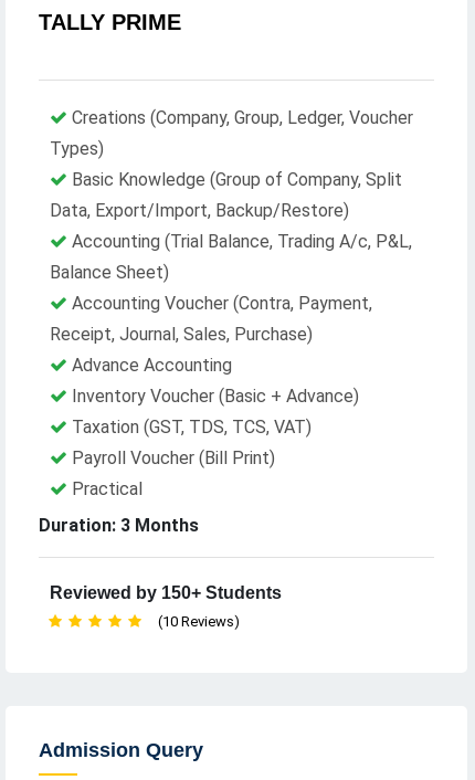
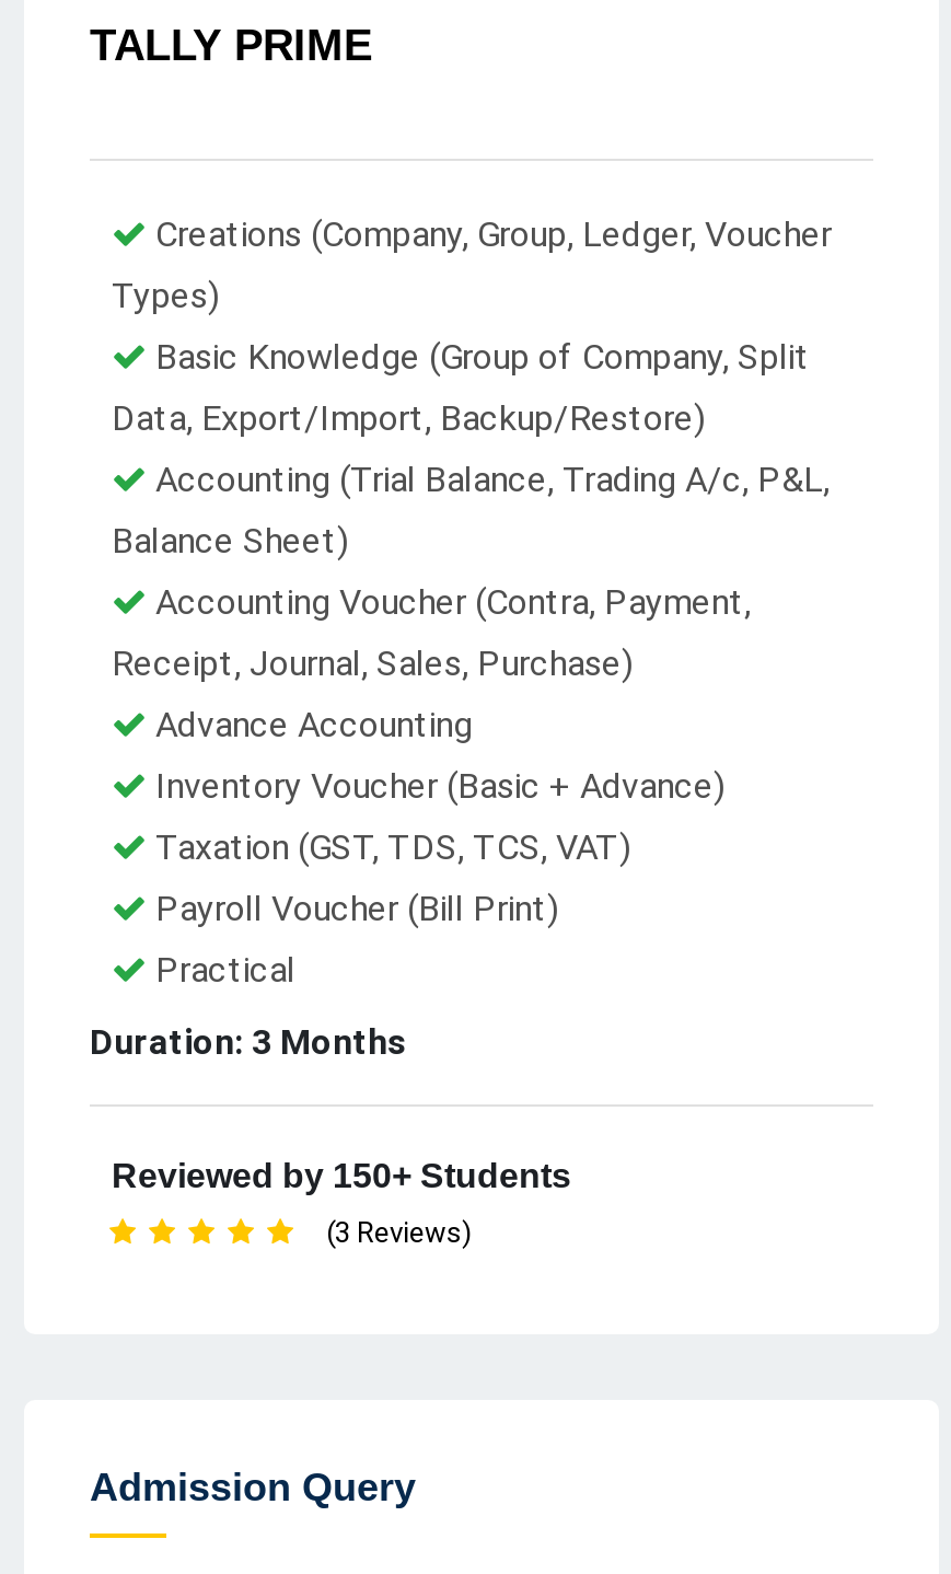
- (10 Reviews)
+ (3 Reviews)
